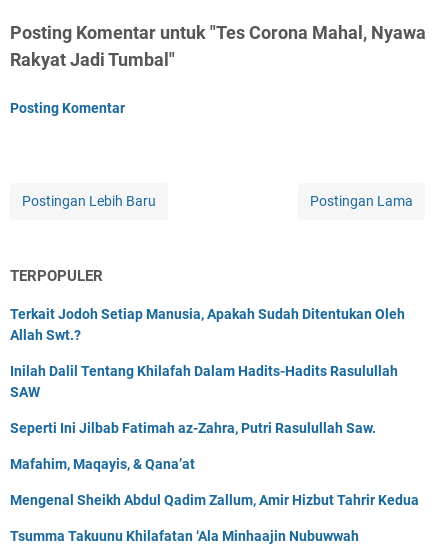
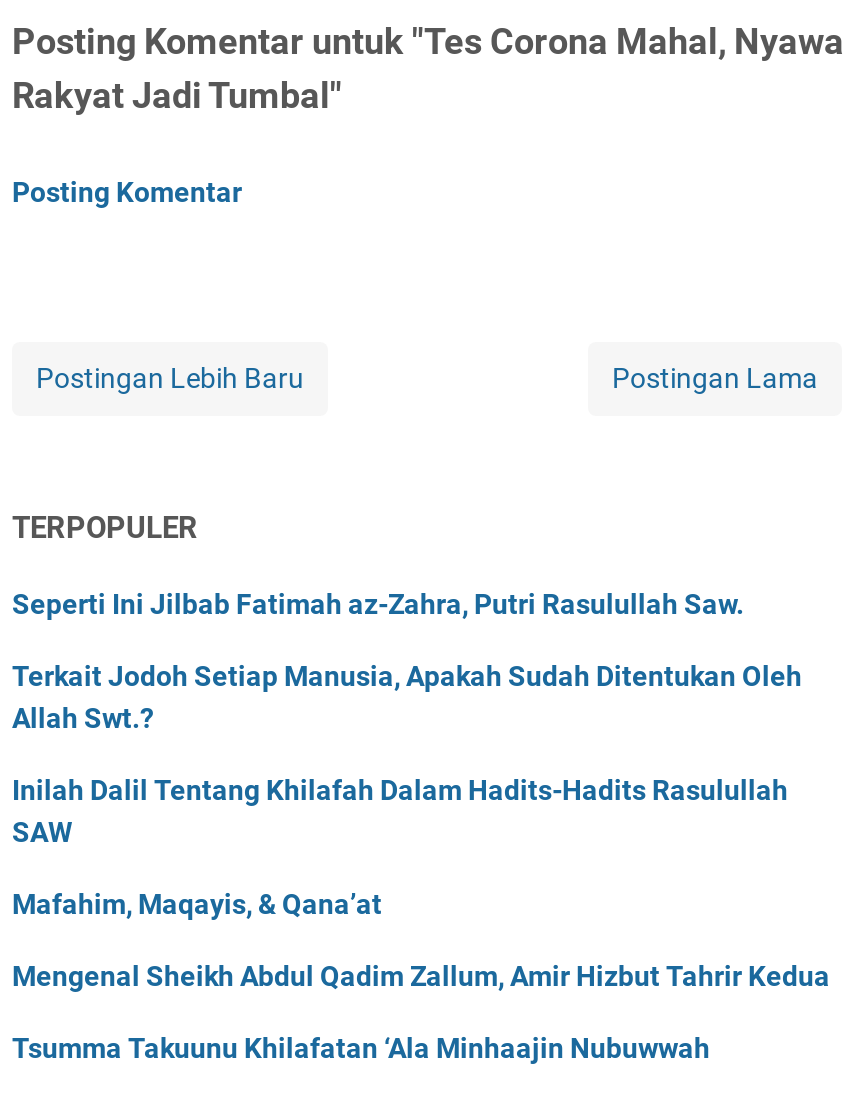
moved down: Terkait Jodoh Setiap Manusia, Apakah Sudah Ditentukan Oleh | Allah Swt.? | Inilah Dalil Tentang Khilafah Dalam Hadits-Hadits Rasulullah | SAW

moved up: Seperti Ini Jilbab Fatimah az-Zahra, Putri Rasulullah Saw.
